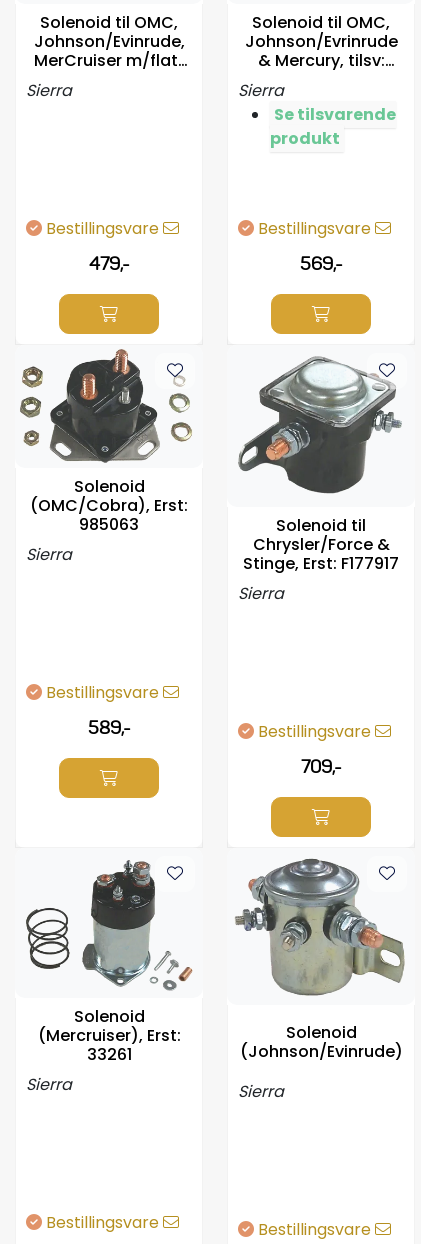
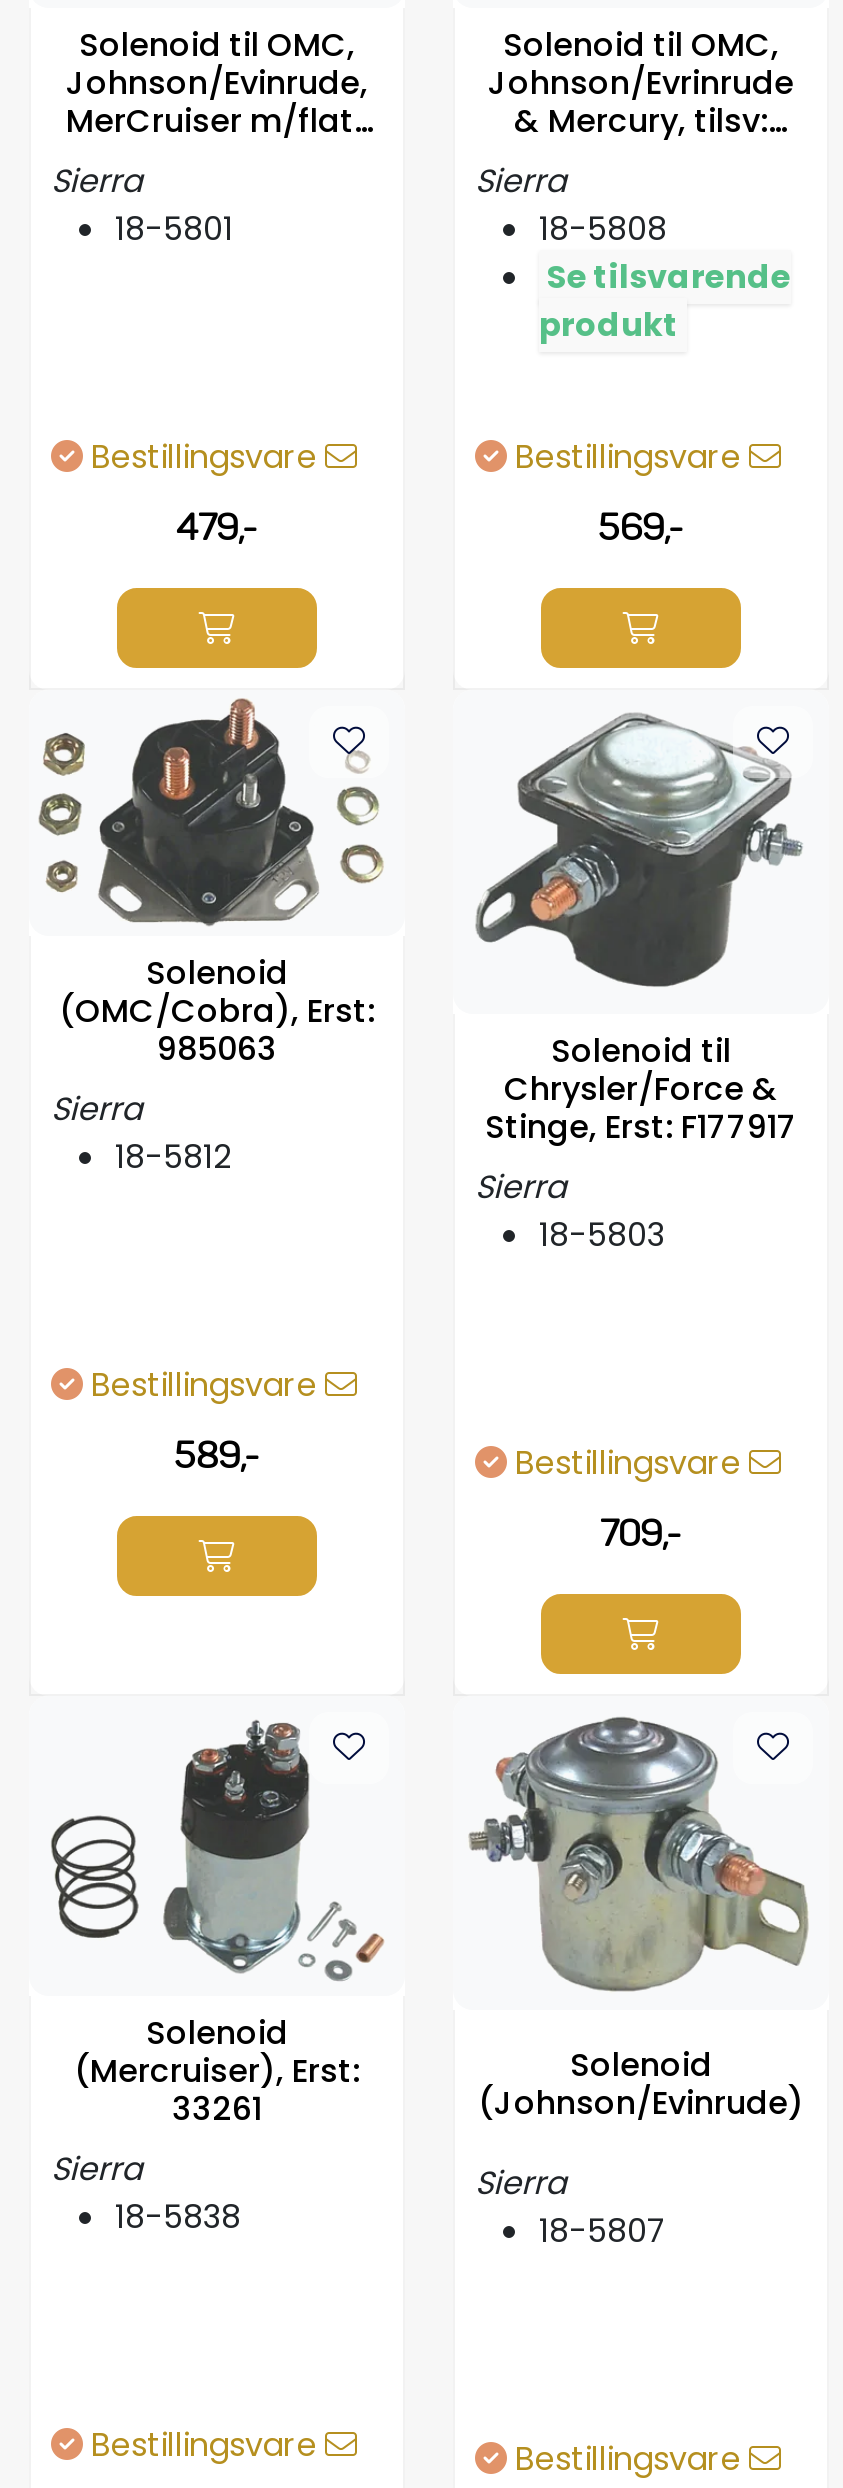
+ 18-5801

+ 18-5808

moved down: Se tilsvarende | produkt

+ 18-5812

+ 18-5803

+ 18-5838

+ 18-5807
